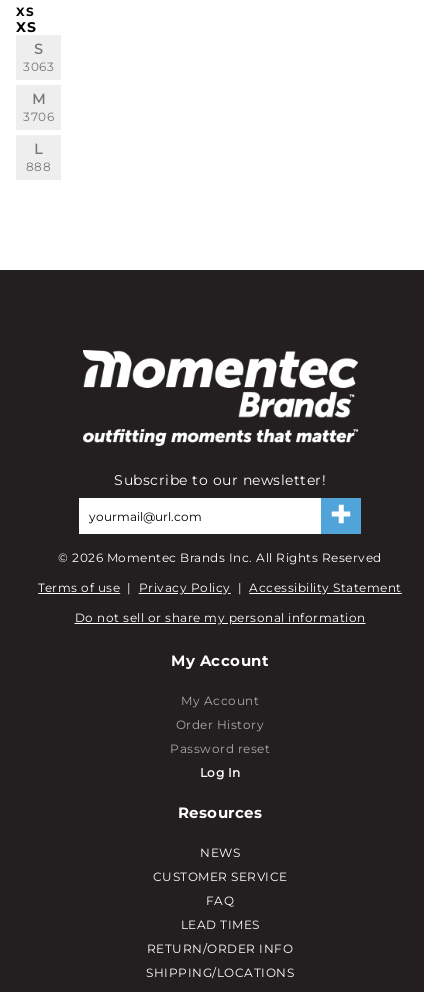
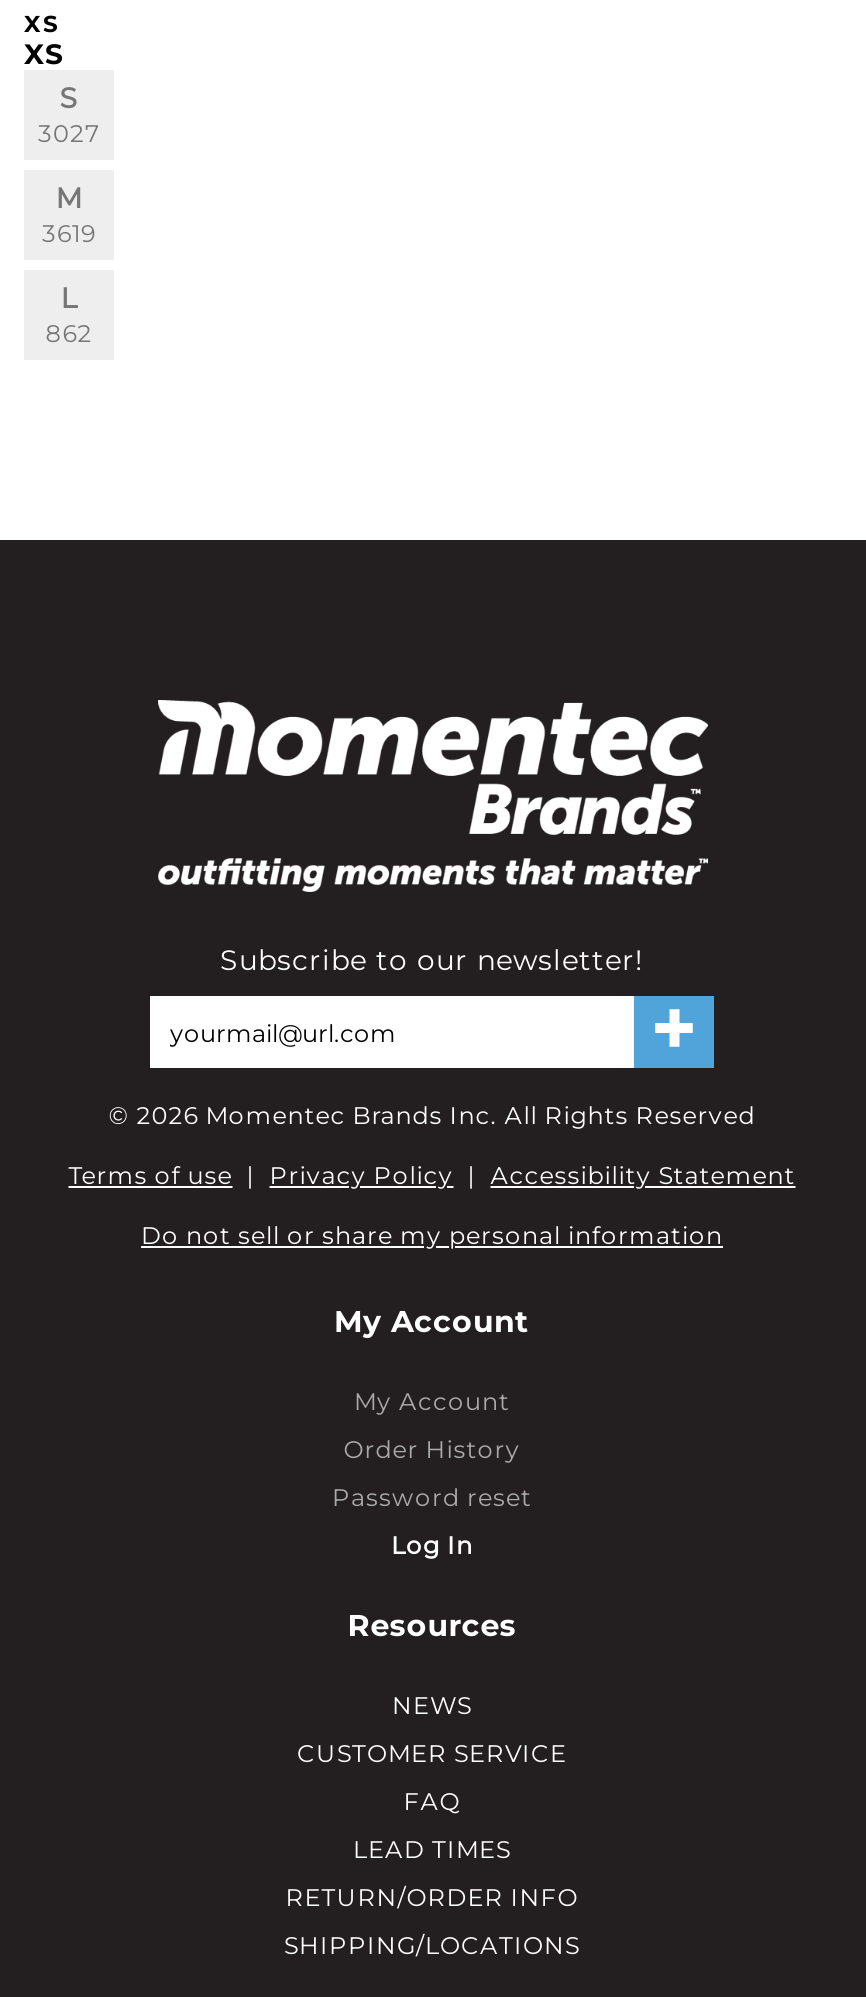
- 3063
+ 3027

- 3706
+ 3619

- 888
+ 862
